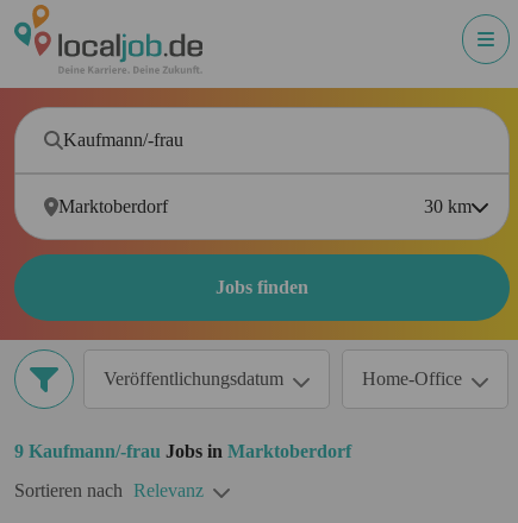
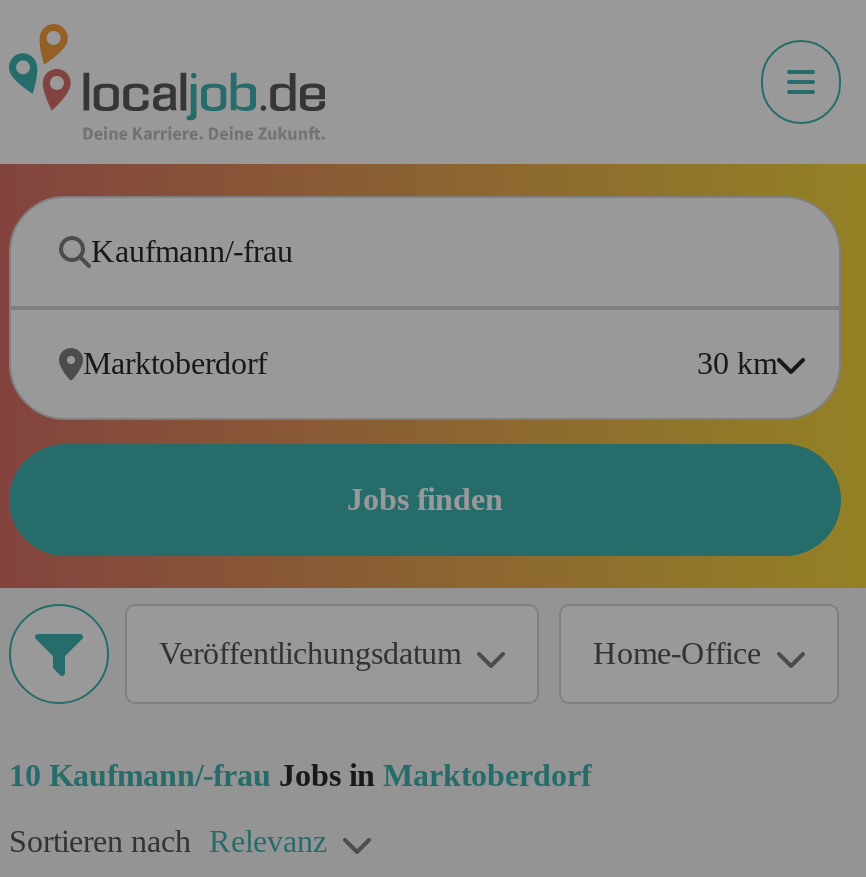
- 9 Kaufmann/-frau Jobs in Marktoberdorf
+ 10 Kaufmann/-frau Jobs in Marktoberdorf
